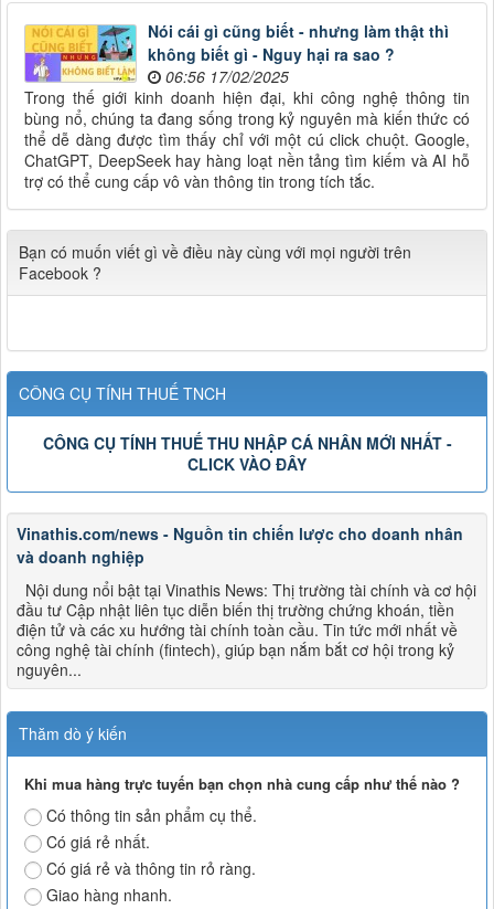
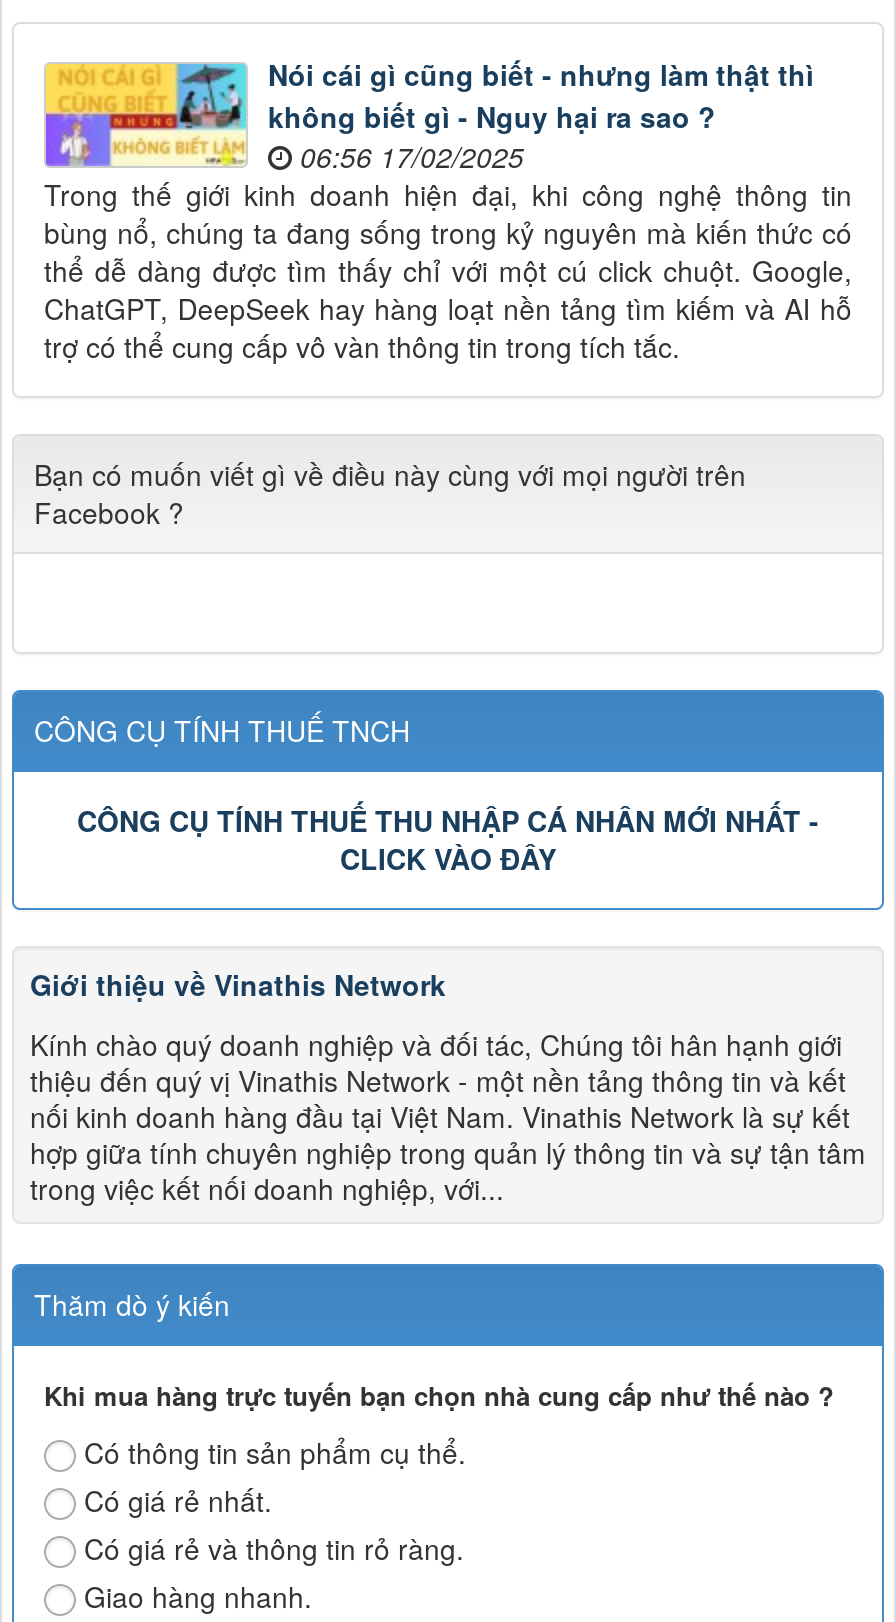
- Vinathis.com/news - Nguồn tin chiến lược cho doanh nhân
- và doanh nghiệp
+ Giới thiệu về Vinathis Network

- Nội dung nổi bật tại Vinathis News: Thị trường tài chính và cơ hội
- đầu tư Cập nhật liên tục diễn biến thị trường chứng khoán, tiền
- điện tử và các xu hướng tài chính toàn cầu. Tin tức mới nhất về
- công nghệ tài chính (fintech), giúp bạn nắm bắt cơ hội trong kỷ
- nguyên...
+ Kính chào quý doanh nghiệp và đối tác, Chúng tôi hân hạnh giới
+ thiệu đến quý vị Vinathis Network - một nền tảng thông tin và kết
+ nối kinh doanh hàng đầu tại Việt Nam. Vinathis Network là sự kết
+ hợp giữa tính chuyên nghiệp trong quản lý thông tin và sự tận tâm
+ trong việc kết nối doanh nghiệp, với...
